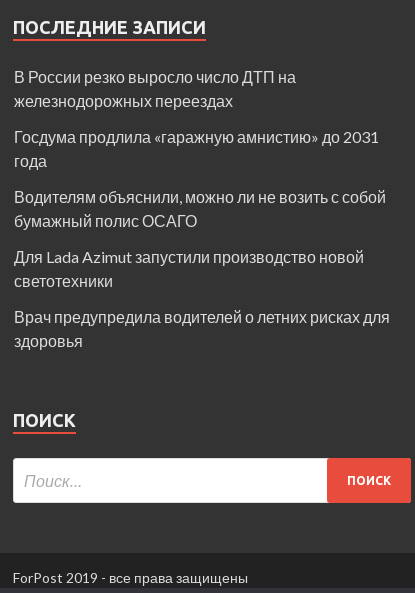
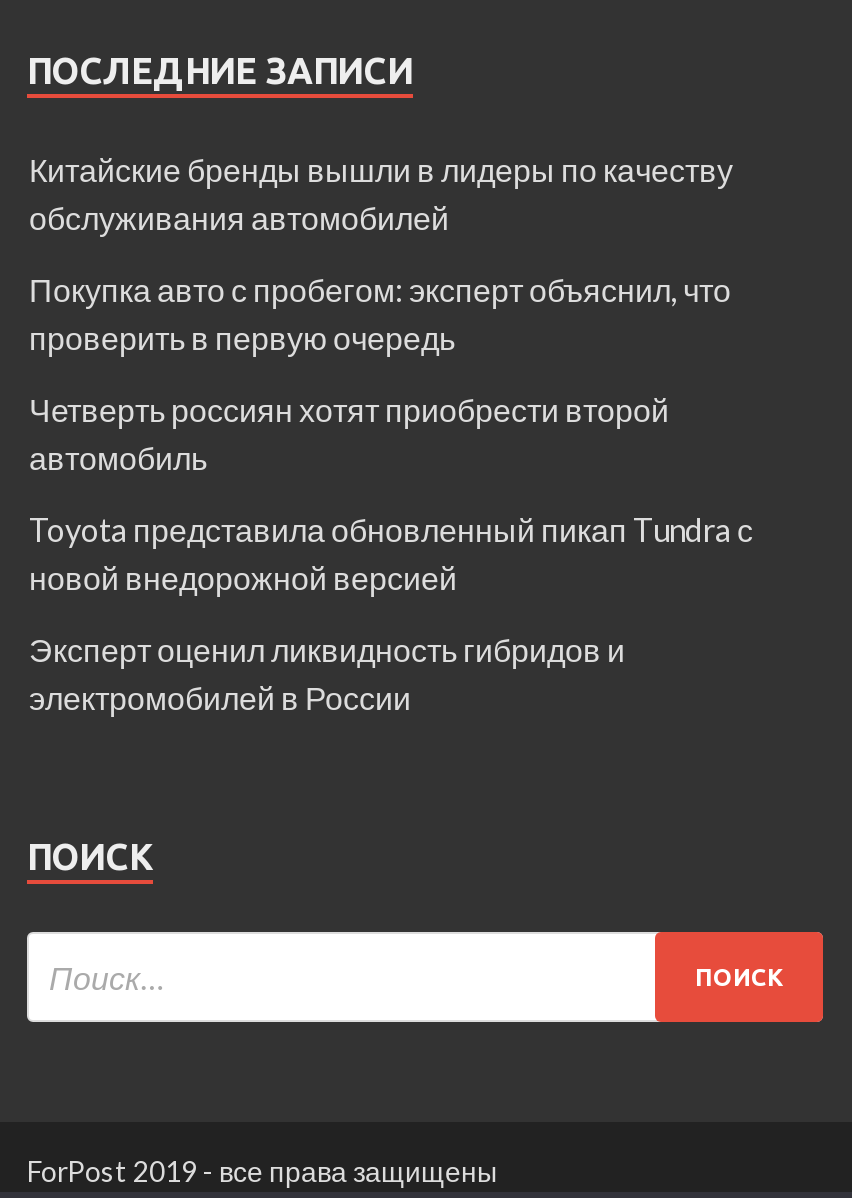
- В России резко выросло число ДТП на
- железнодорожных переездах
+ Китайские бренды вышли в лидеры по качеству
+ обслуживания автомобилей

- Госдума продлила «гаражную амнистию» до 2031
- года
+ Покупка авто с пробегом: эксперт объяснил, что
+ проверить в первую очередь

- Водителям объяснили, можно ли не возить с собой
- бумажный полис ОСАГО
+ Четверть россиян хотят приобрести второй
+ автомобиль

- Для Lada Azimut запустили производство новой
- светотехники
+ Toyota представила обновленный пикап Tundra с
+ новой внедорожной версией

- Врач предупредила водителей о летних рисках для
- здоровья
+ Эксперт оценил ликвидность гибридов и
+ электромобилей в России
